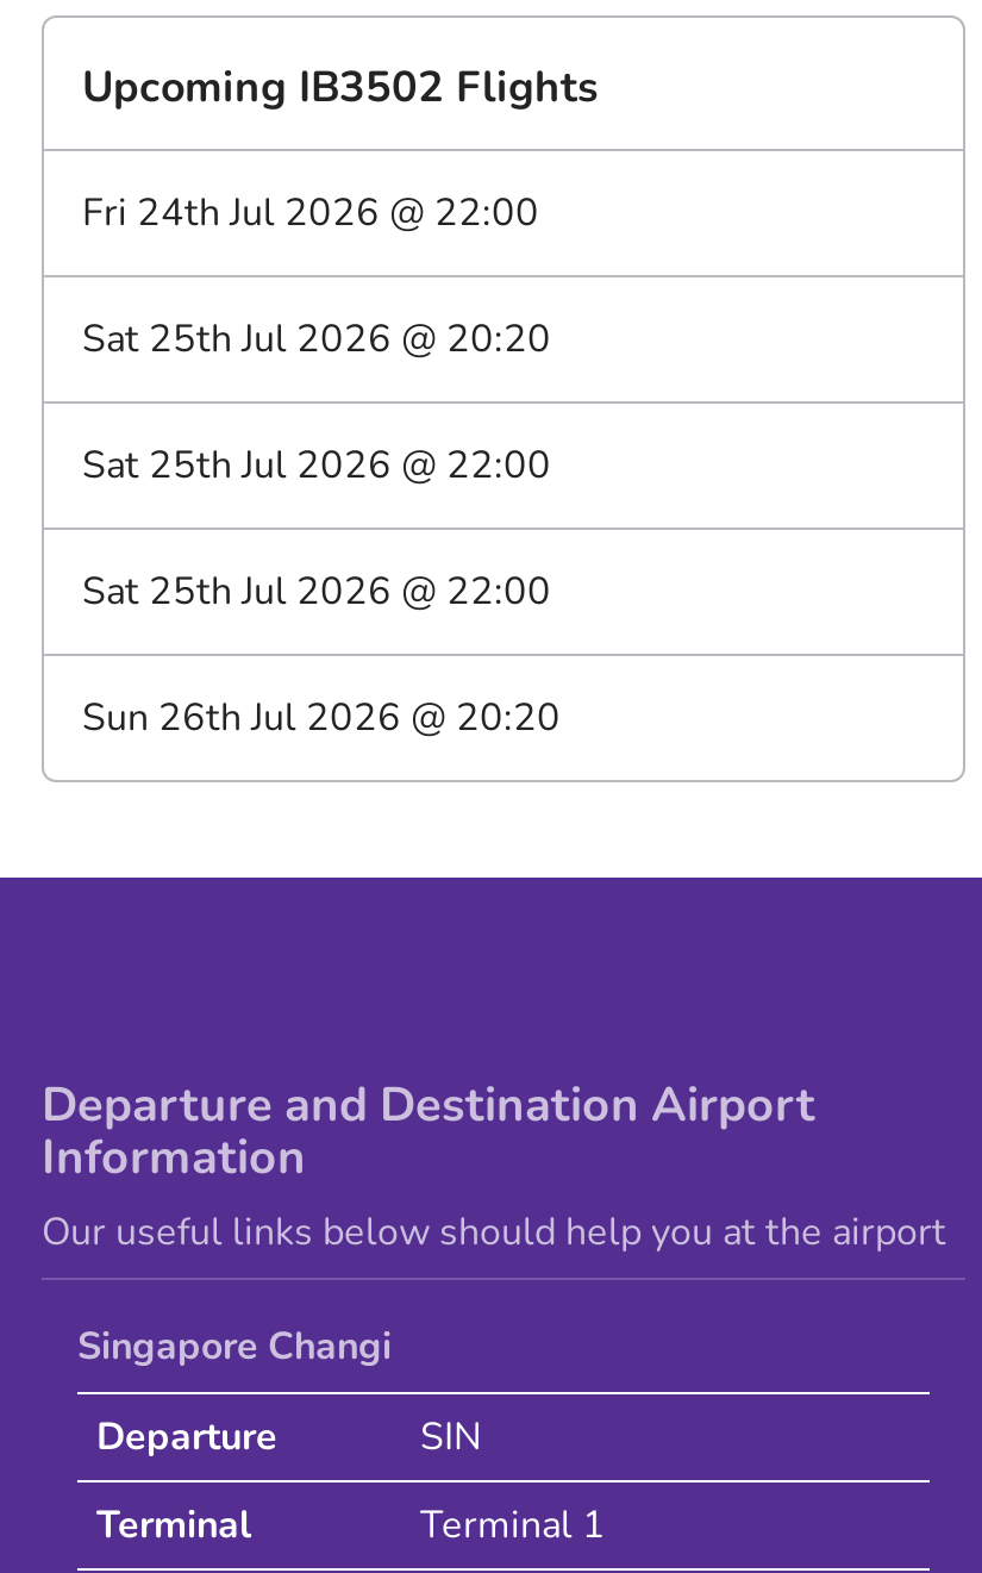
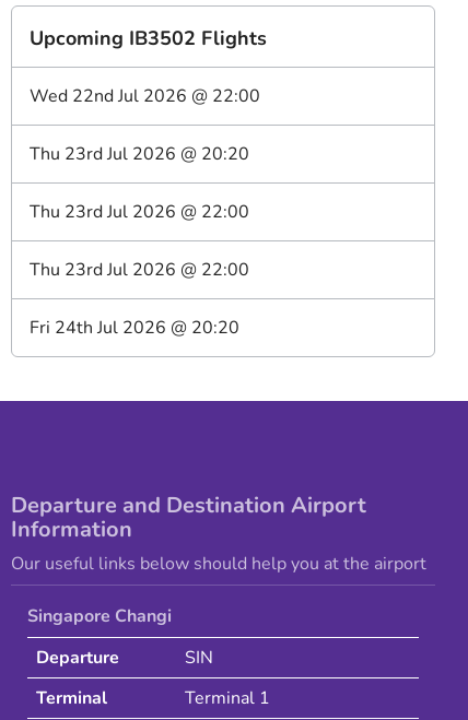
- Fri 24th Jul 2026 @ 22:00
+ Wed 22nd Jul 2026 @ 22:00

- Sat 25th Jul 2026 @ 20:20
+ Thu 23rd Jul 2026 @ 20:20

- Sat 25th Jul 2026 @ 22:00
+ Thu 23rd Jul 2026 @ 22:00

- Sat 25th Jul 2026 @ 22:00
+ Thu 23rd Jul 2026 @ 22:00

- Sun 26th Jul 2026 @ 20:20
+ Fri 24th Jul 2026 @ 20:20
